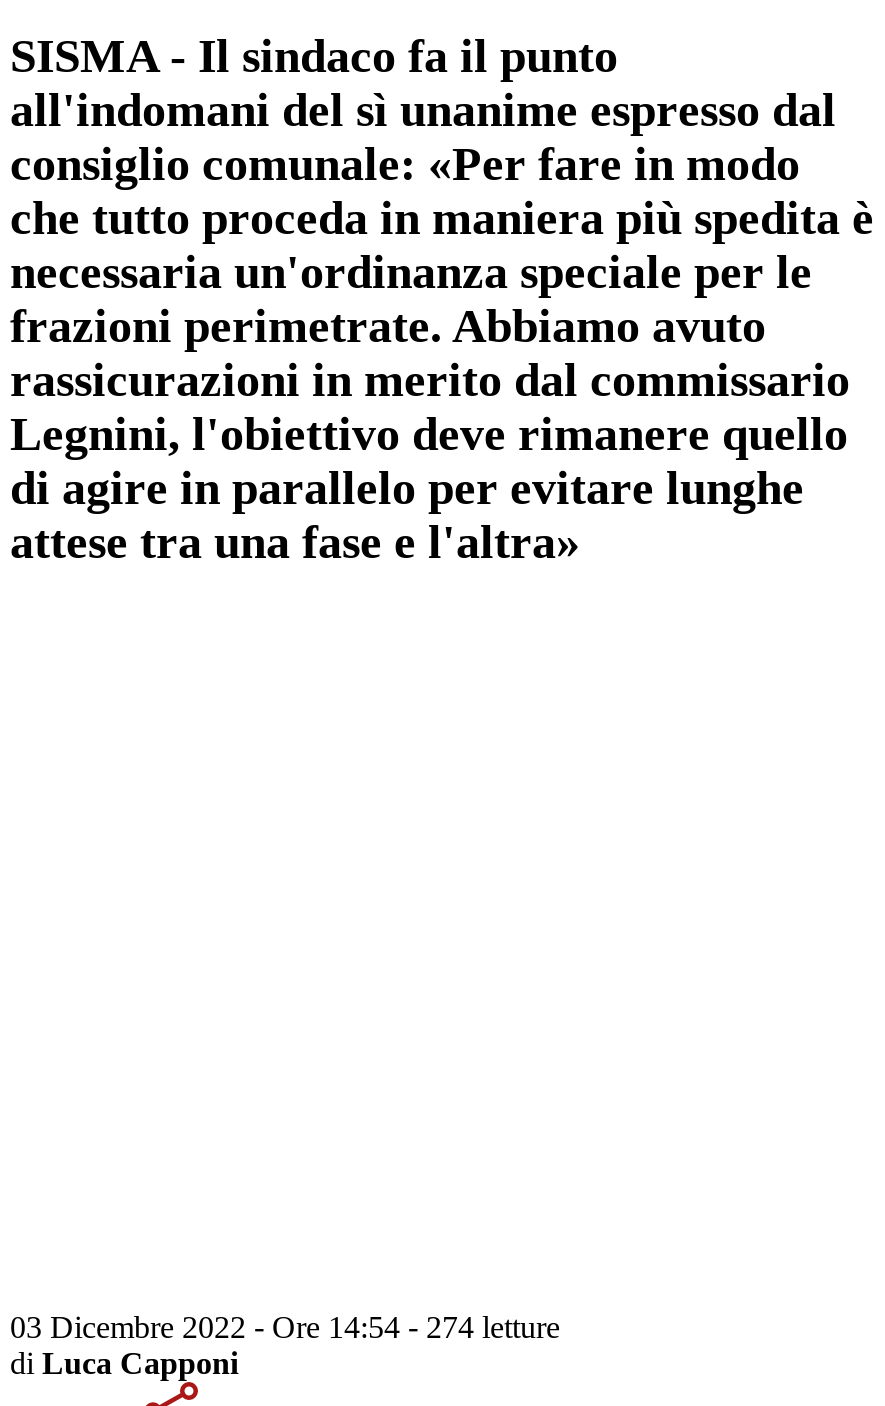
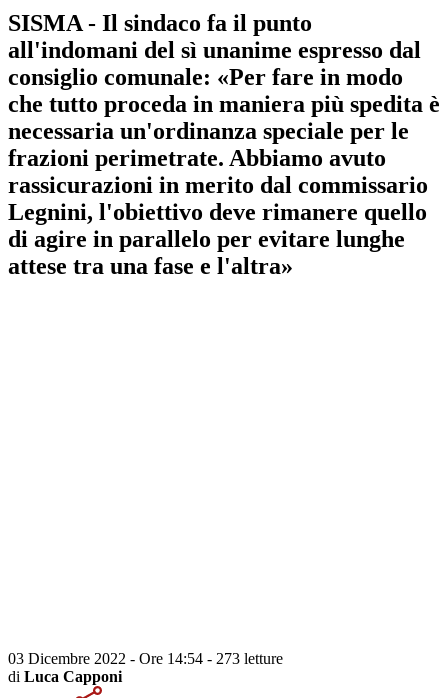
- 03 Dicembre 2022 - Ore 14:54 - 274 letture
+ 03 Dicembre 2022 - Ore 14:54 - 273 letture
